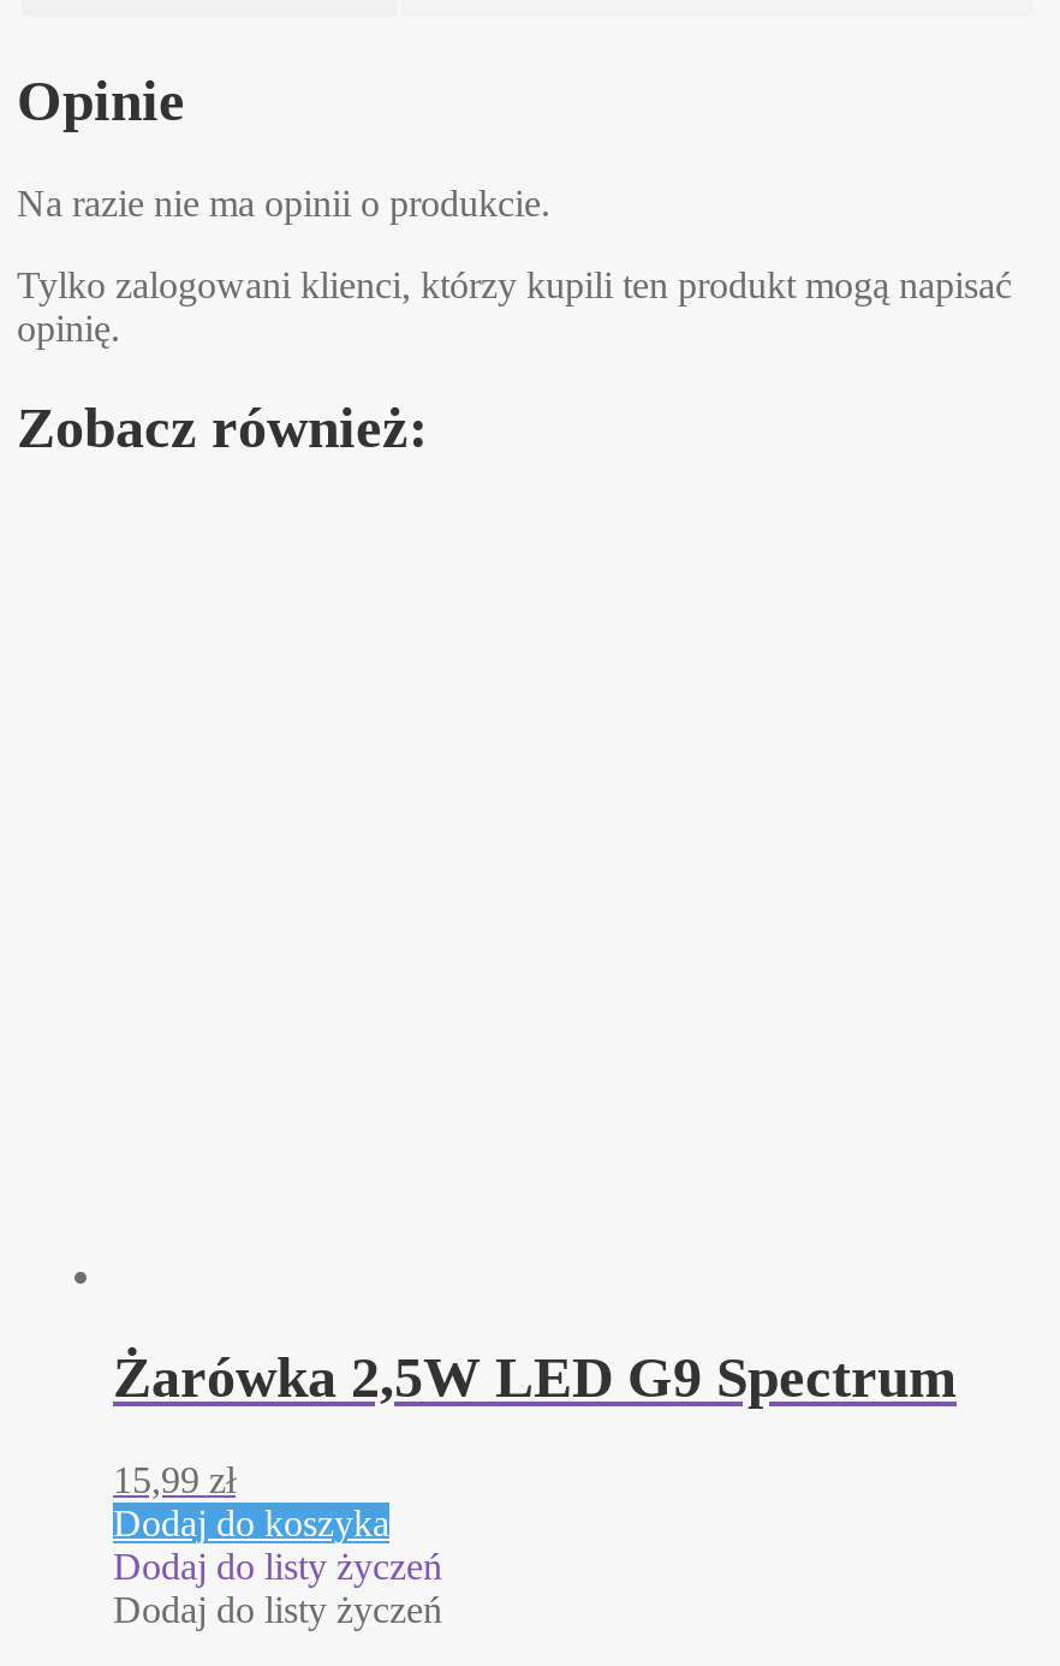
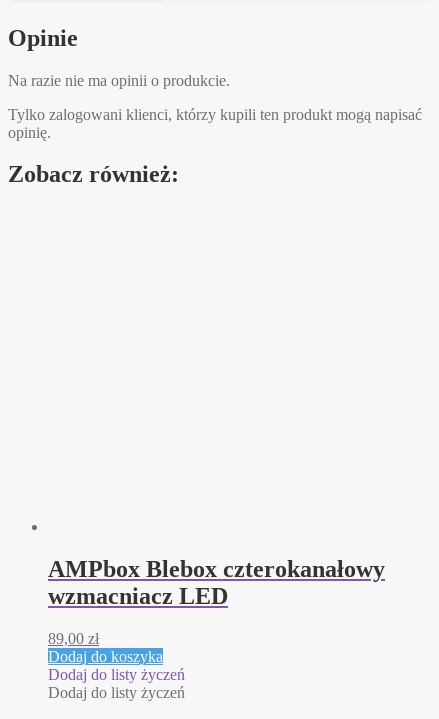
- Żarówka 2,5W LED G9 Spectrum
+ AMPbox Blebox czterokanałowy
+ wzmacniacz LED

- 15,99 zł
+ 89,00 zł
